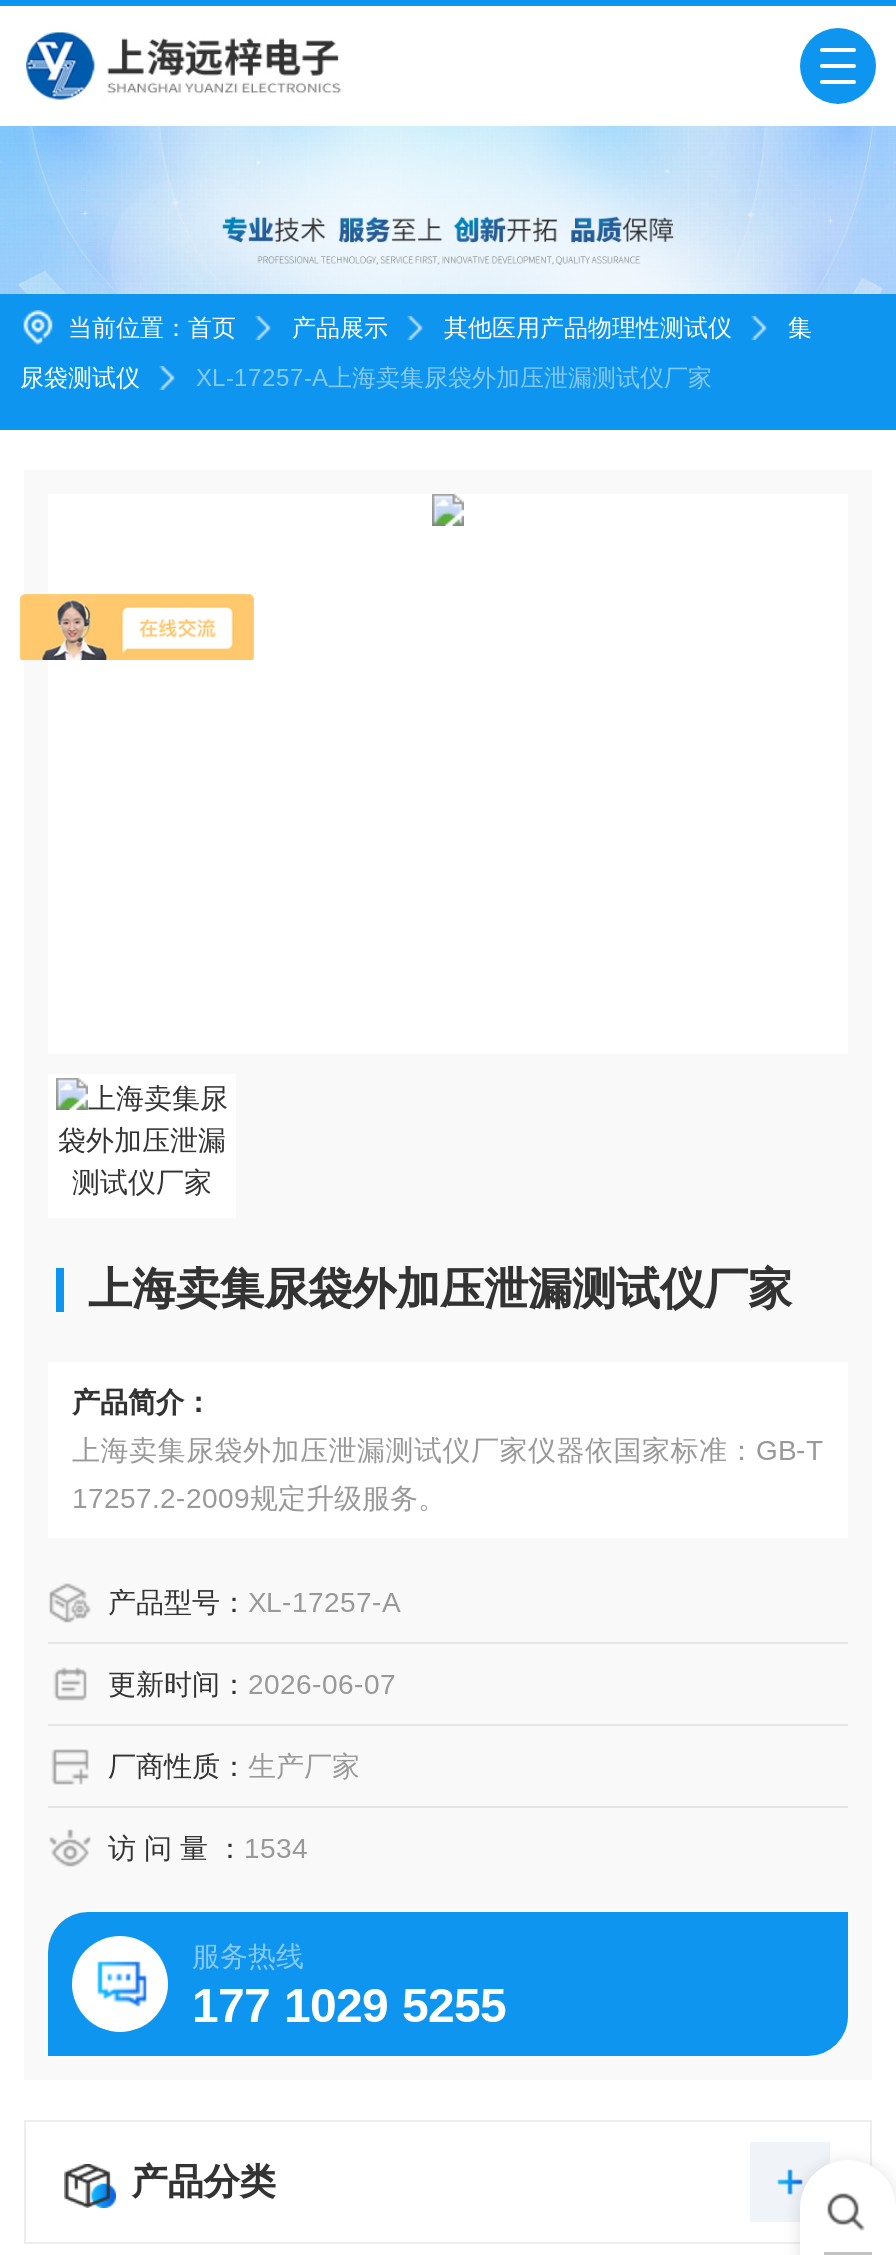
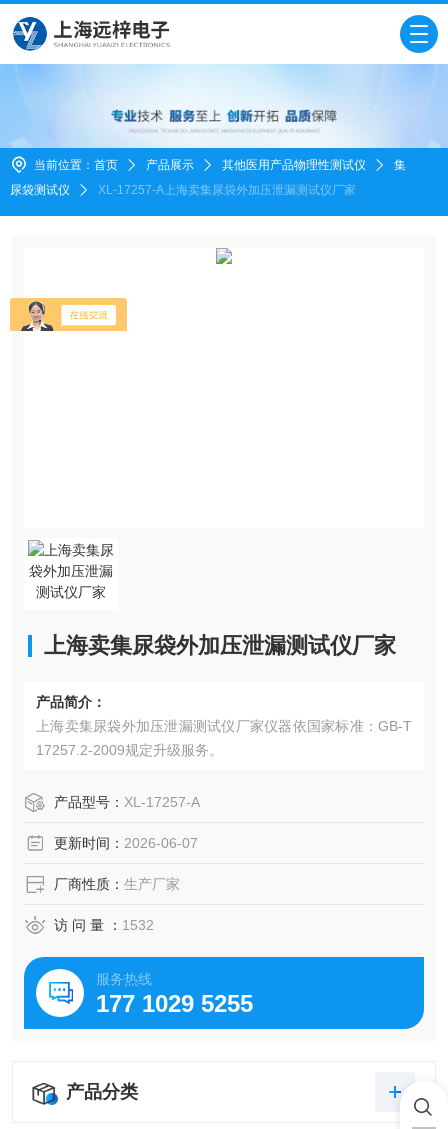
- 访 问 量 ：1534
+ 访 问 量 ：1532
